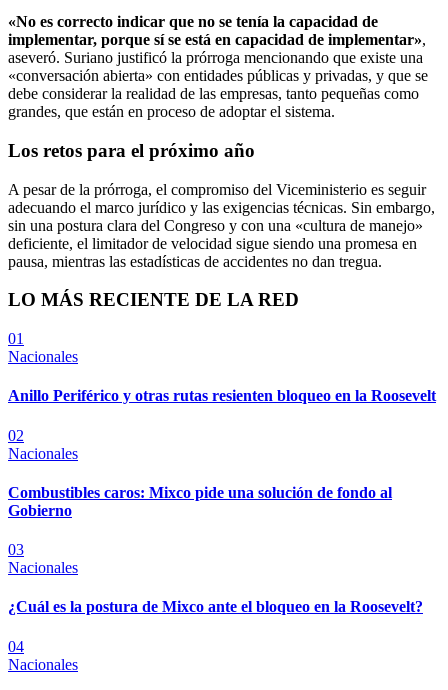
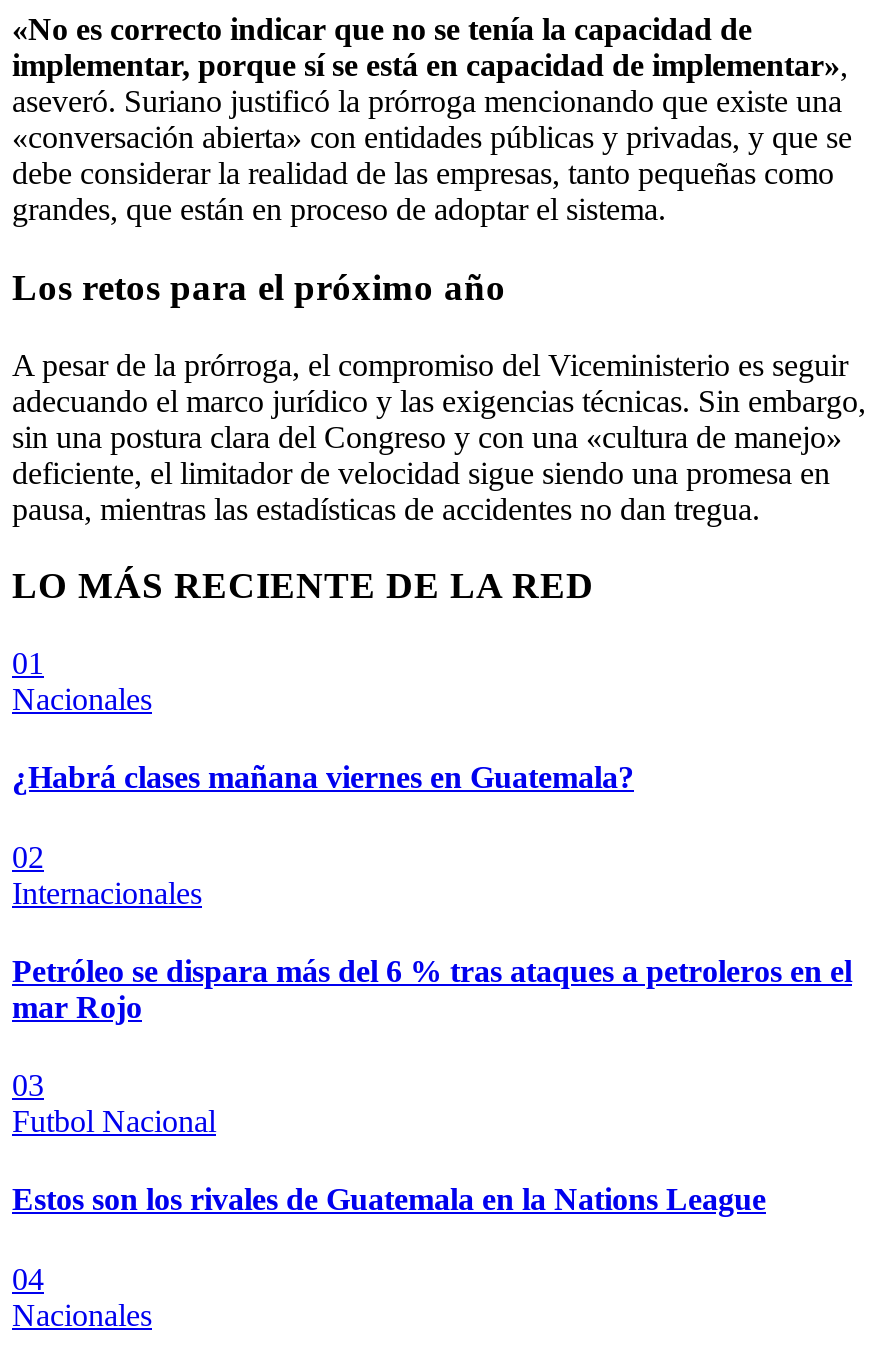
- Anillo Periférico y otras rutas resienten bloqueo en la Roosevelt
+ ¿Habrá clases mañana viernes en Guatemala?

- Nacionales
+ Internacionales

- Combustibles caros: Mixco pide una solución de fondo al
- Gobierno
+ Petróleo se dispara más del 6 % tras ataques a petroleros en el
+ mar Rojo

- Nacionales
+ Futbol Nacional

- ¿Cuál es la postura de Mixco ante el bloqueo en la Roosevelt?
+ Estos son los rivales de Guatemala en la Nations League
